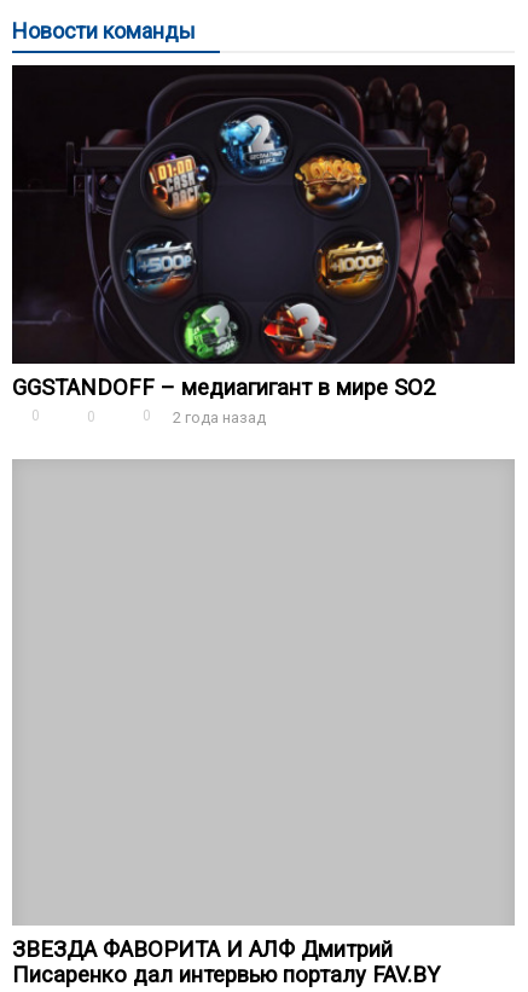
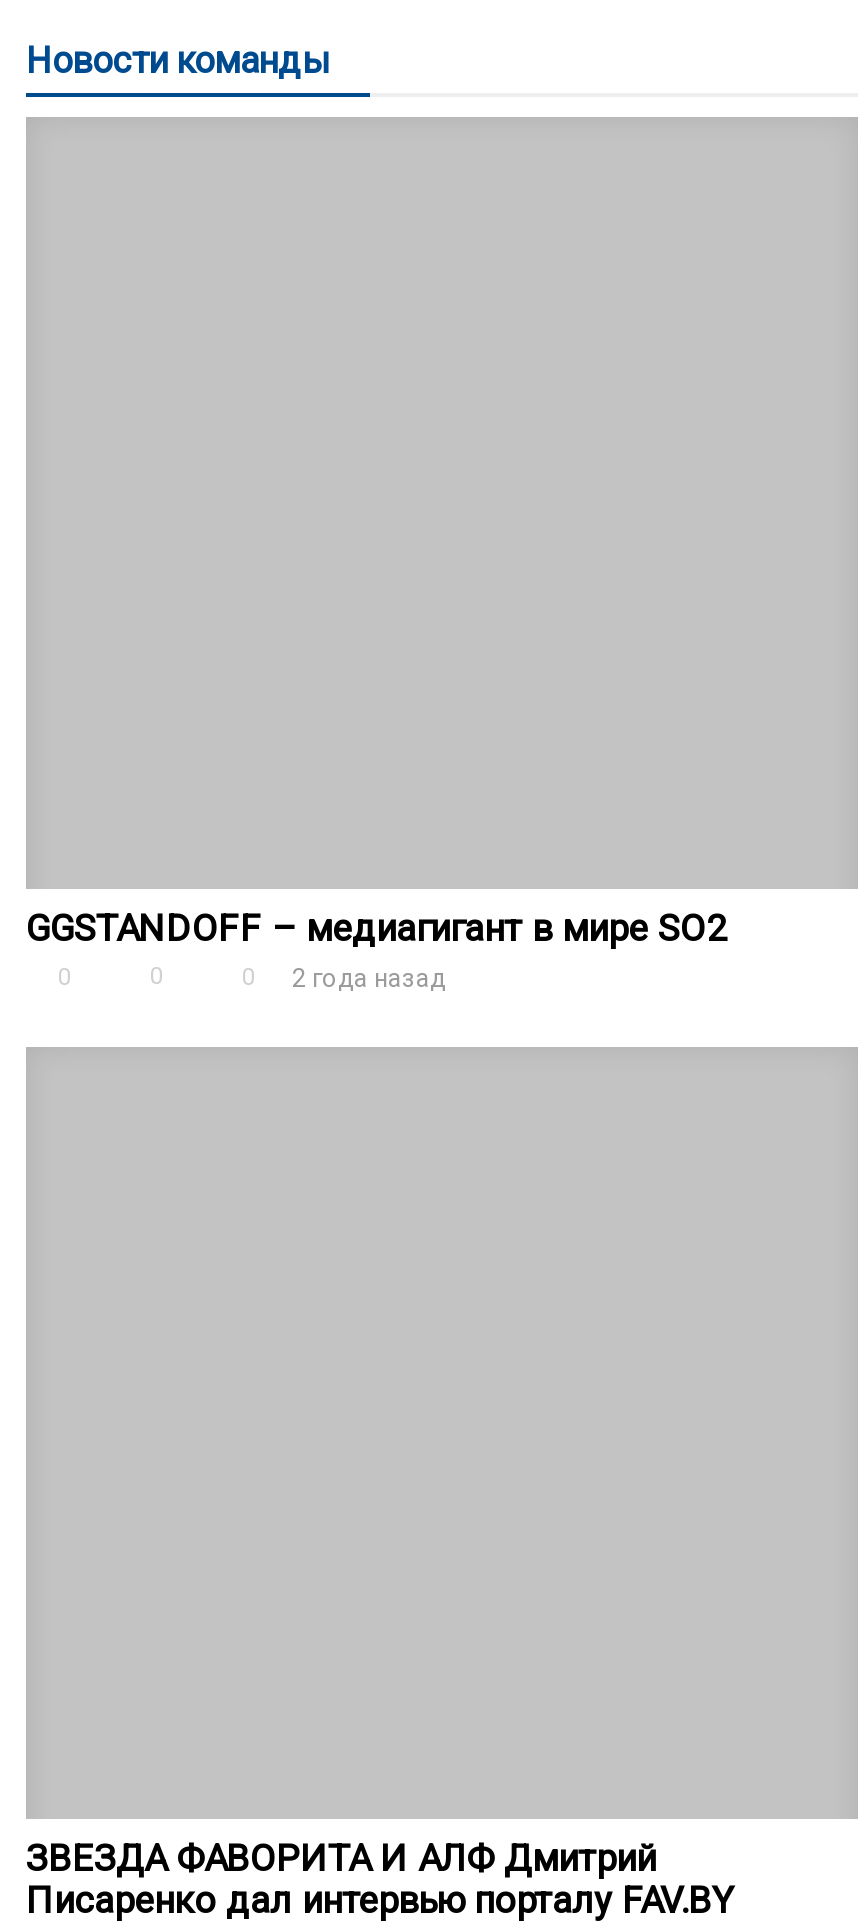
- [image]
